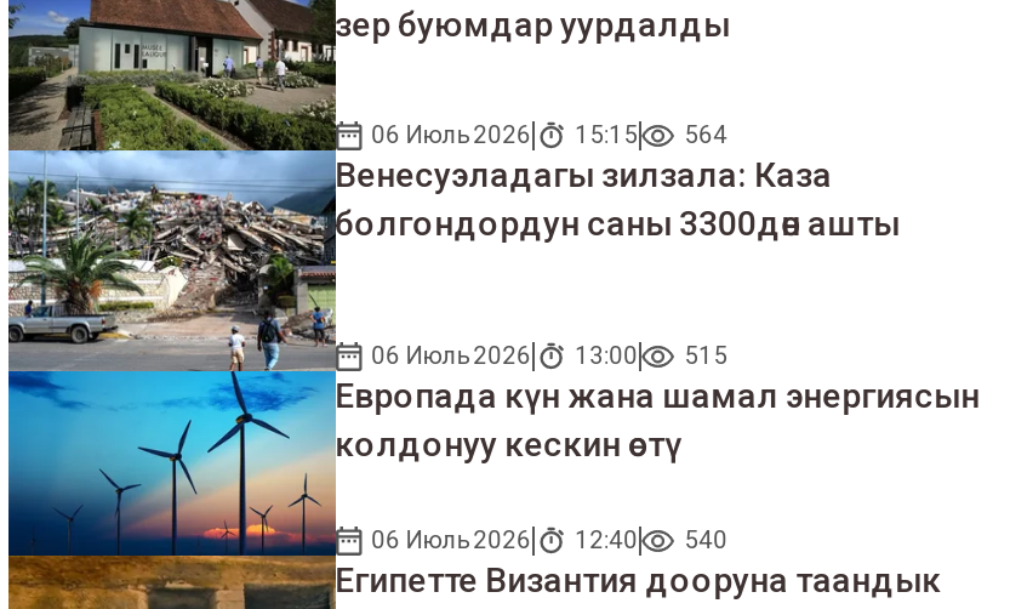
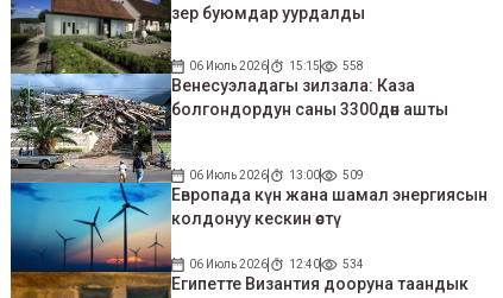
- 06 Июль 2026 15:15 564
+ 06 Июль 2026 15:15 558

- 06 Июль 2026 13:00 515
+ 06 Июль 2026 13:00 509

- 06 Июль 2026 12:40 540
+ 06 Июль 2026 12:40 534
